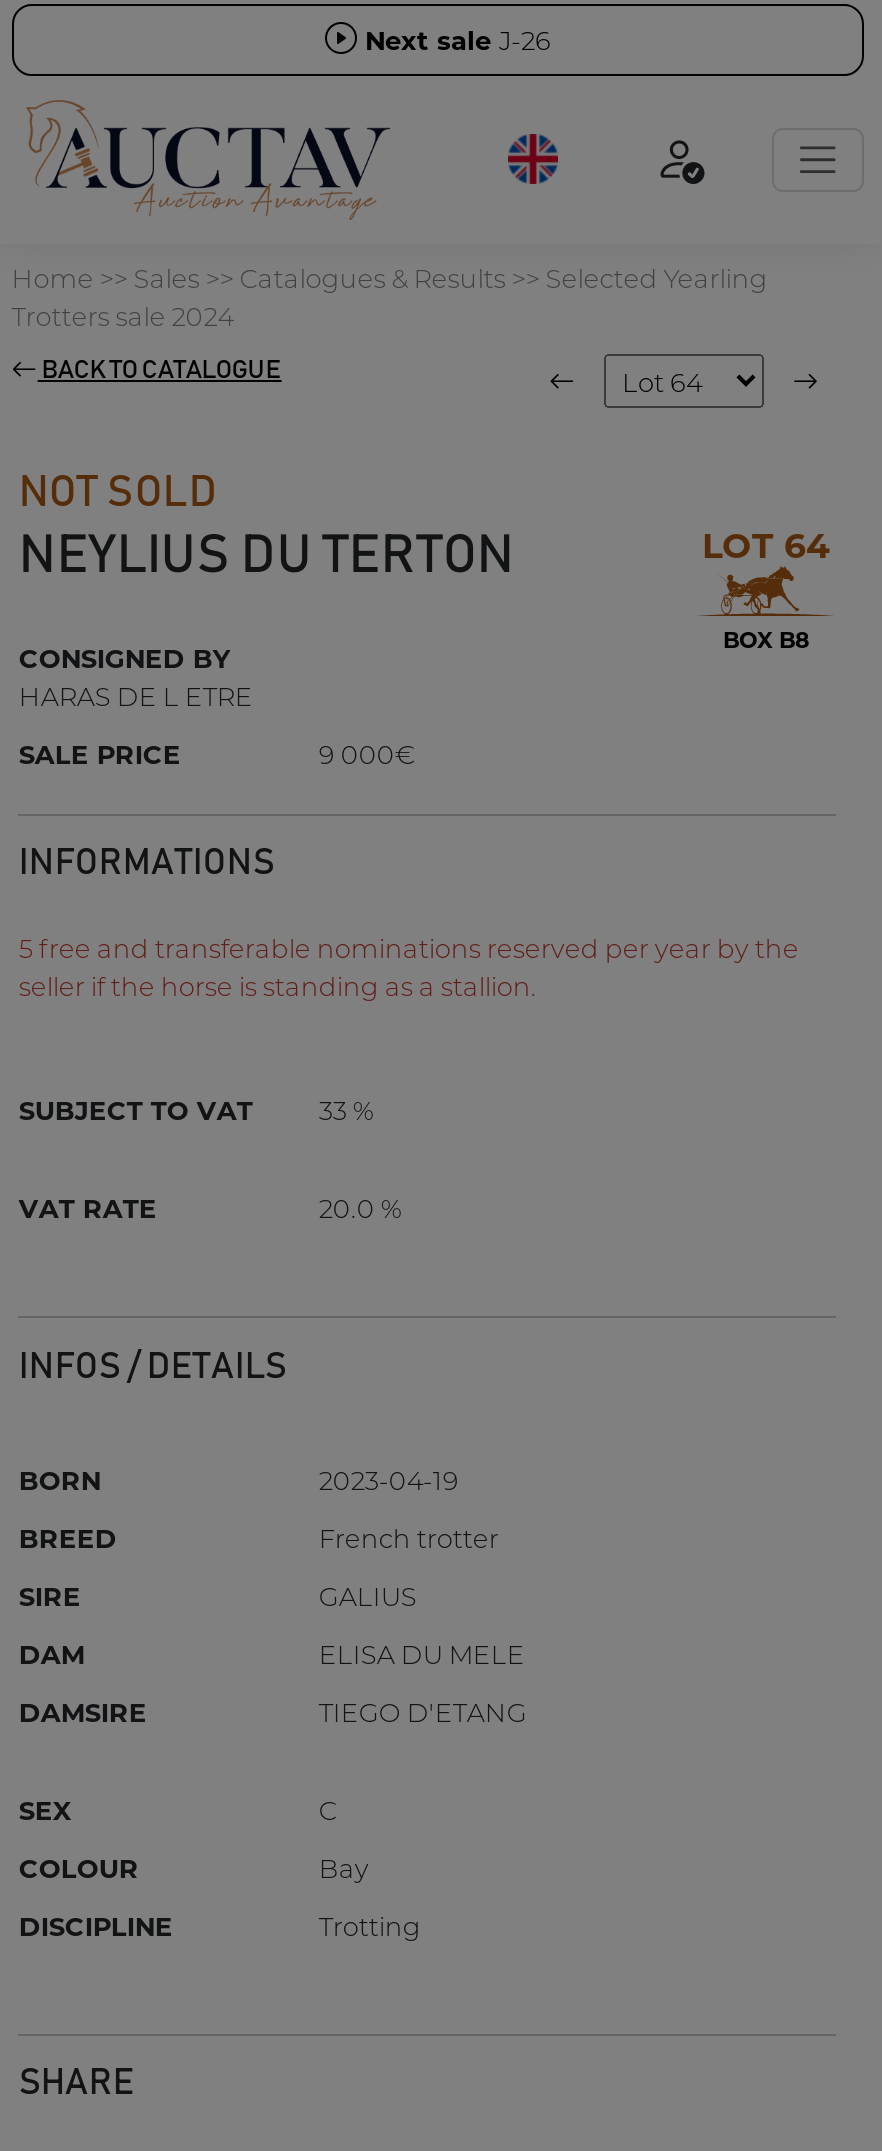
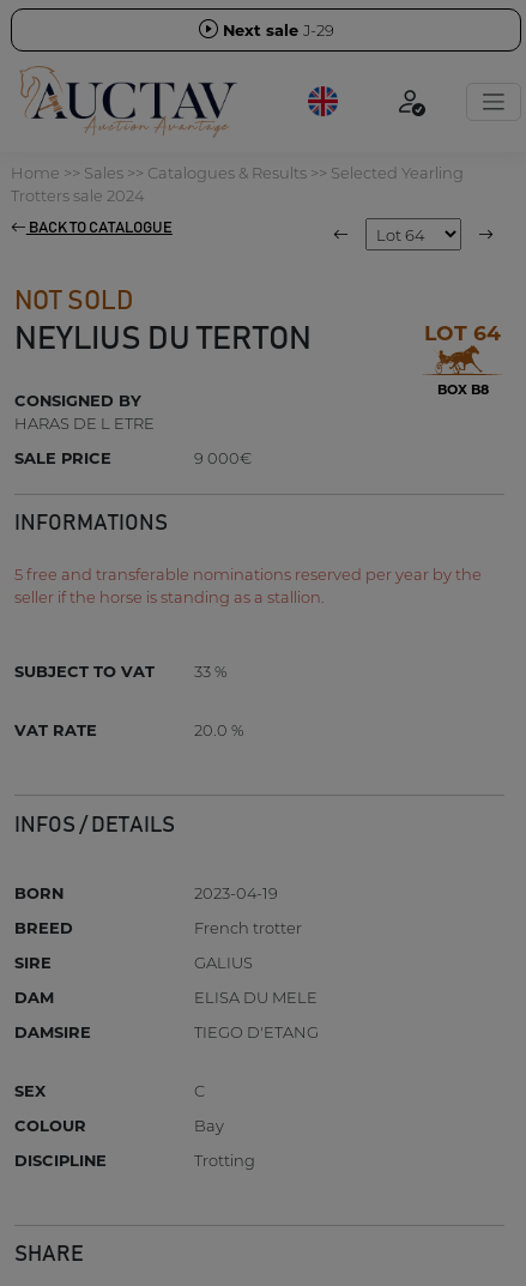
- Next sale J-26
+ Next sale J-29
